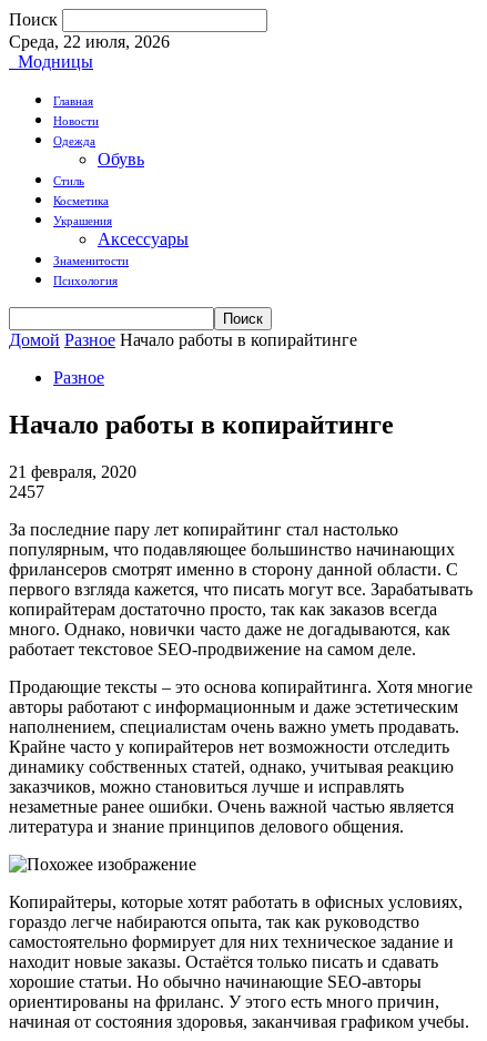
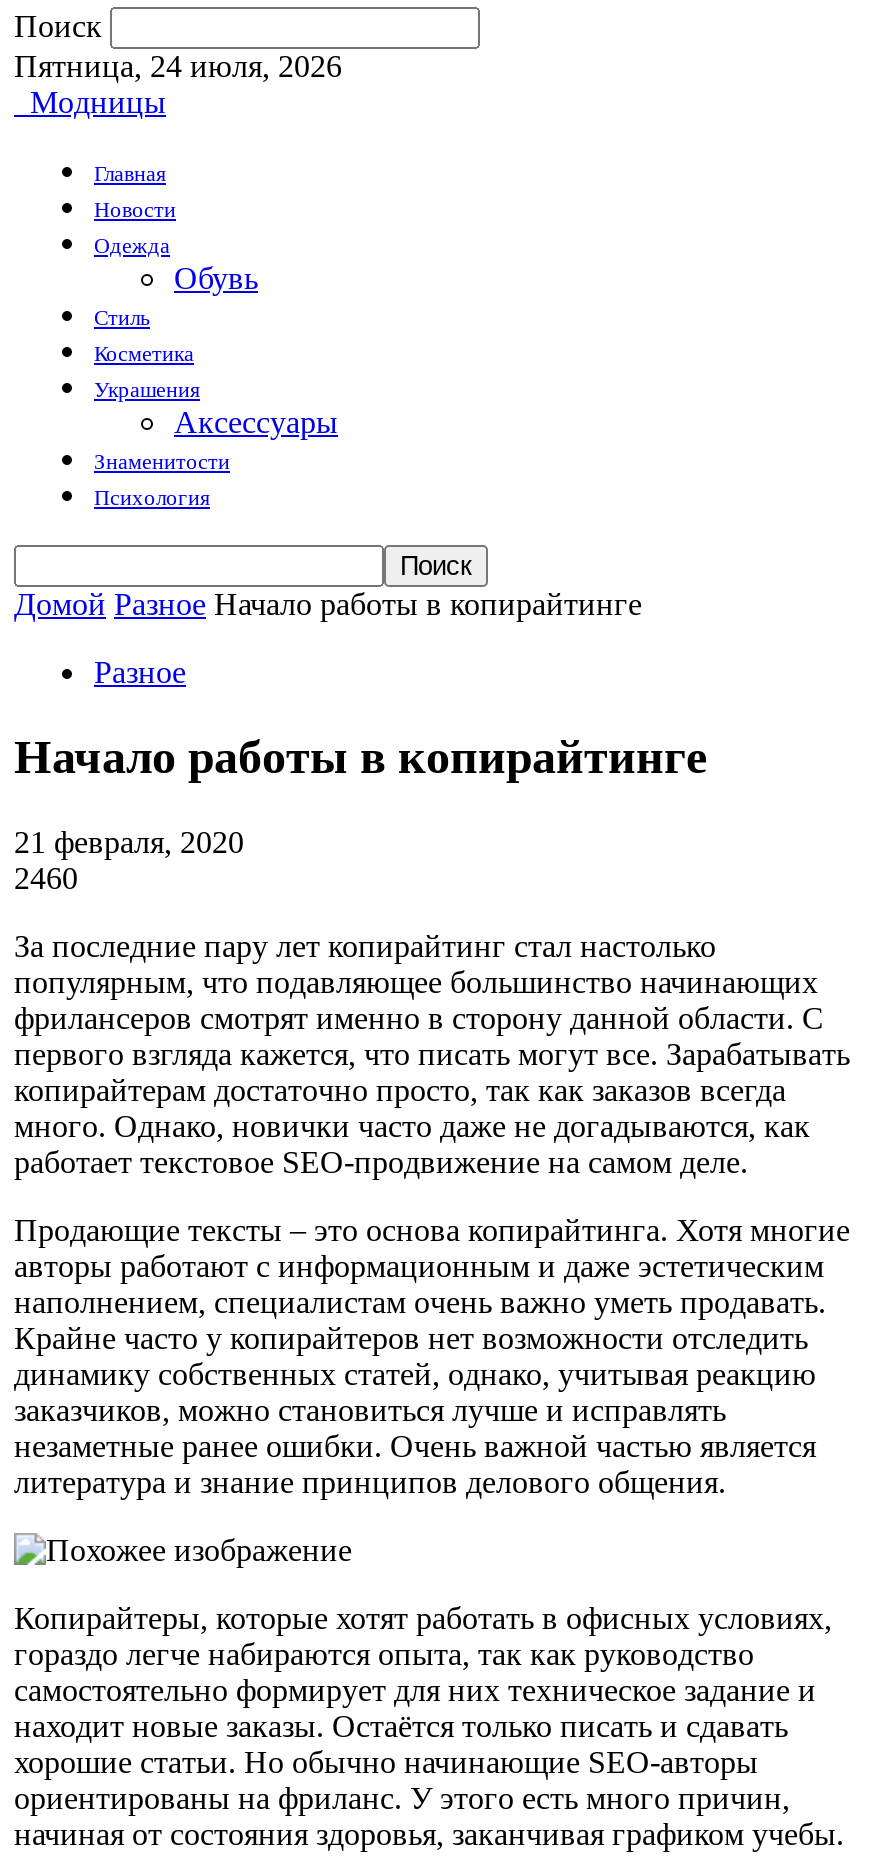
- Среда, 22 июля, 2026
+ Пятница, 24 июля, 2026

- 2457
+ 2460
